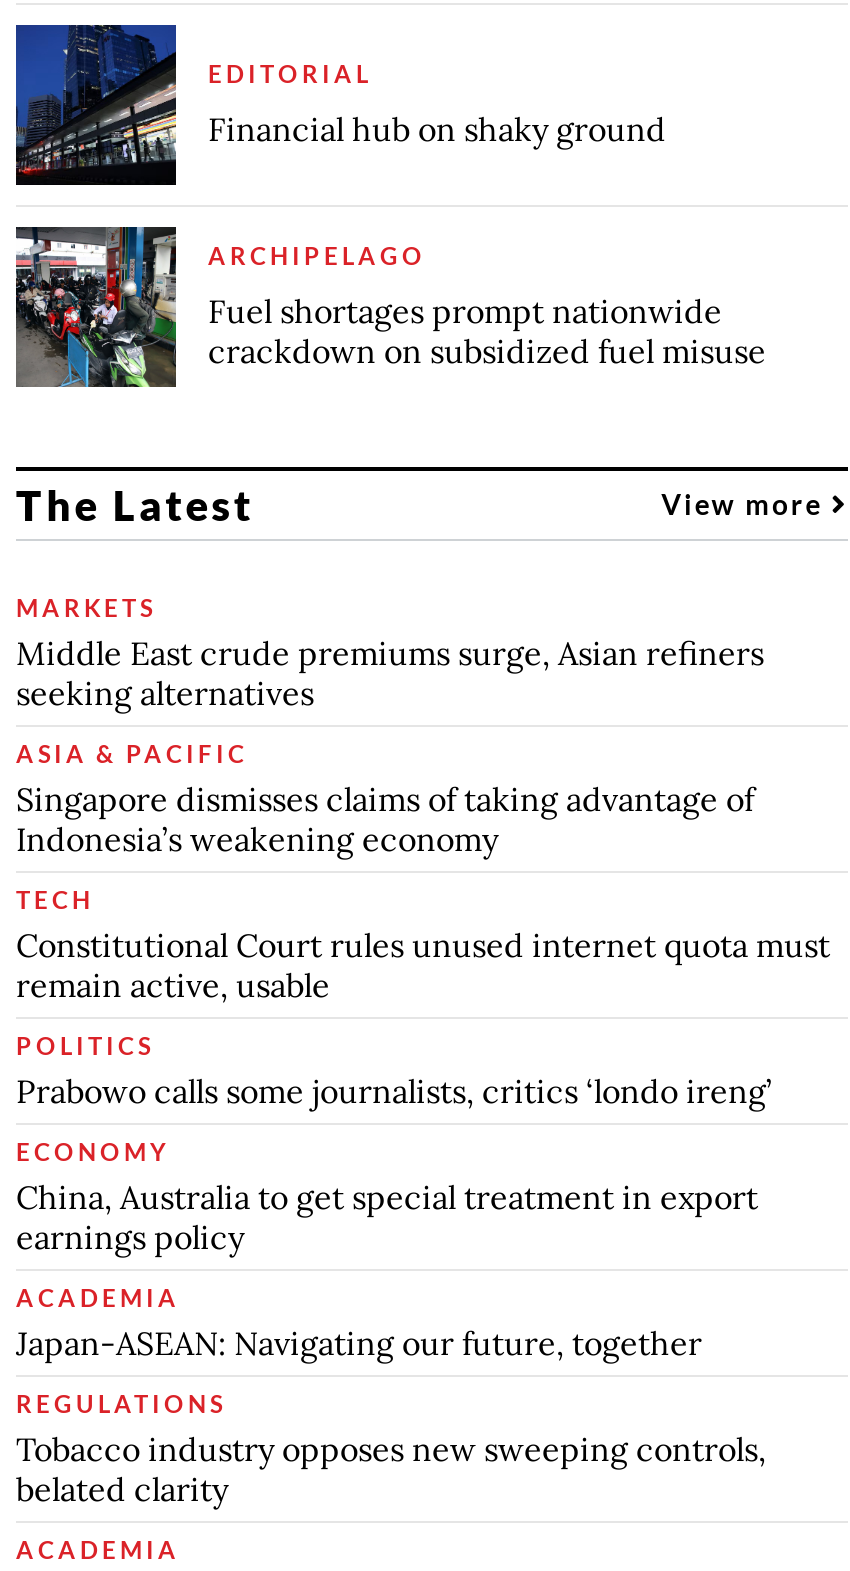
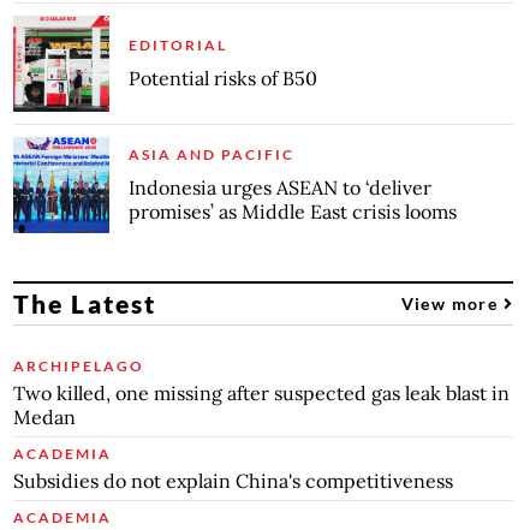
- [image]
- Financial hub on shaky ground
+ [image]
+ Potential risks of B50

- [image]
- ARCHIPELAGO
+ [image]
+ ASIA AND PACIFIC

- Fuel shortages prompt nationwide
- crackdown on subsidized fuel misuse
+ Indonesia urges ASEAN to ‘deliver
+ promises’ as Middle East crisis looms

- MARKETS
- Middle East crude premiums surge, Asian refiners
- seeking alternatives
- ASIA & PACIFIC
- Singapore dismisses claims of taking advantage of
- Indonesia’s weakening economy
- TECH
- Constitutional Court rules unused internet quota must
- remain active, usable
- POLITICS
- Prabowo calls some journalists, critics ‘londo ireng’
- ECONOMY
- China, Australia to get special treatment in export
- earnings policy
+ ARCHIPELAGO
+ Two killed, one missing after suspected gas leak blast in
+ Medan

- Japan-ASEAN: Navigating our future, together
- REGULATIONS
- Tobacco industry opposes new sweeping controls,
- belated clarity
+ Subsidies do not explain China's competitiveness
